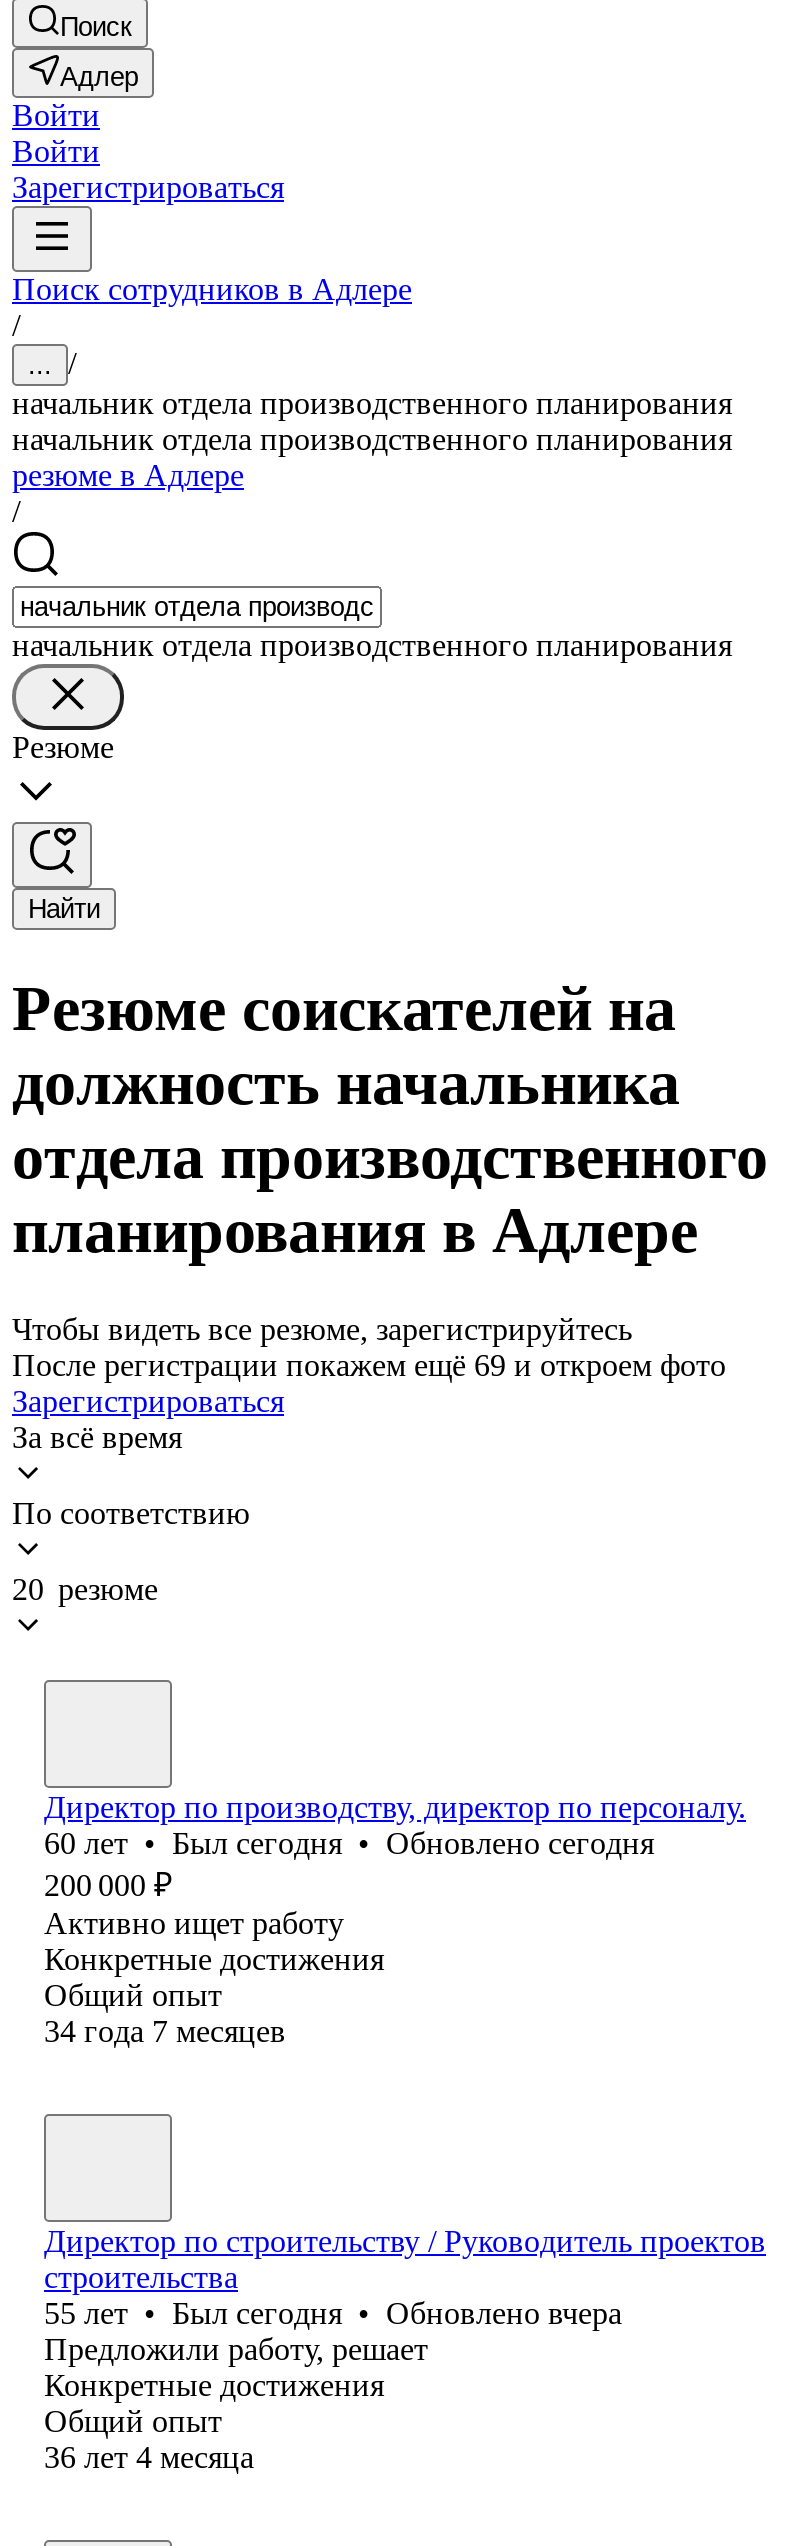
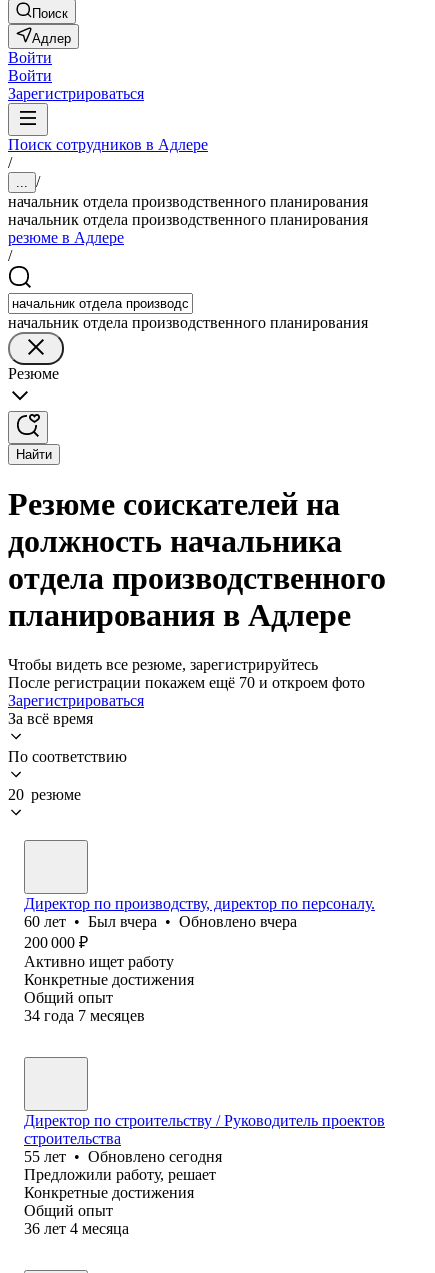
- После регистрации покажем ещё 69 и откроем фото
+ После регистрации покажем ещё 70 и откроем фото

- 60 лет • Был сегодня • Обновлено сегодня
+ 60 лет • Был вчера • Обновлено вчера

- 55 лет • Был сегодня • Обновлено вчера
+ 55 лет • Обновлено сегодня
